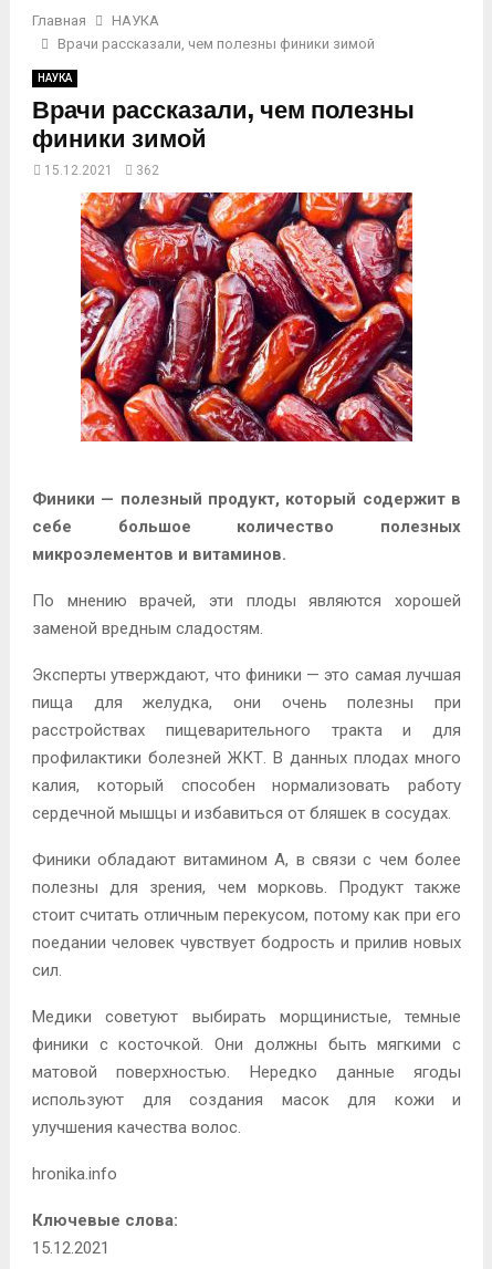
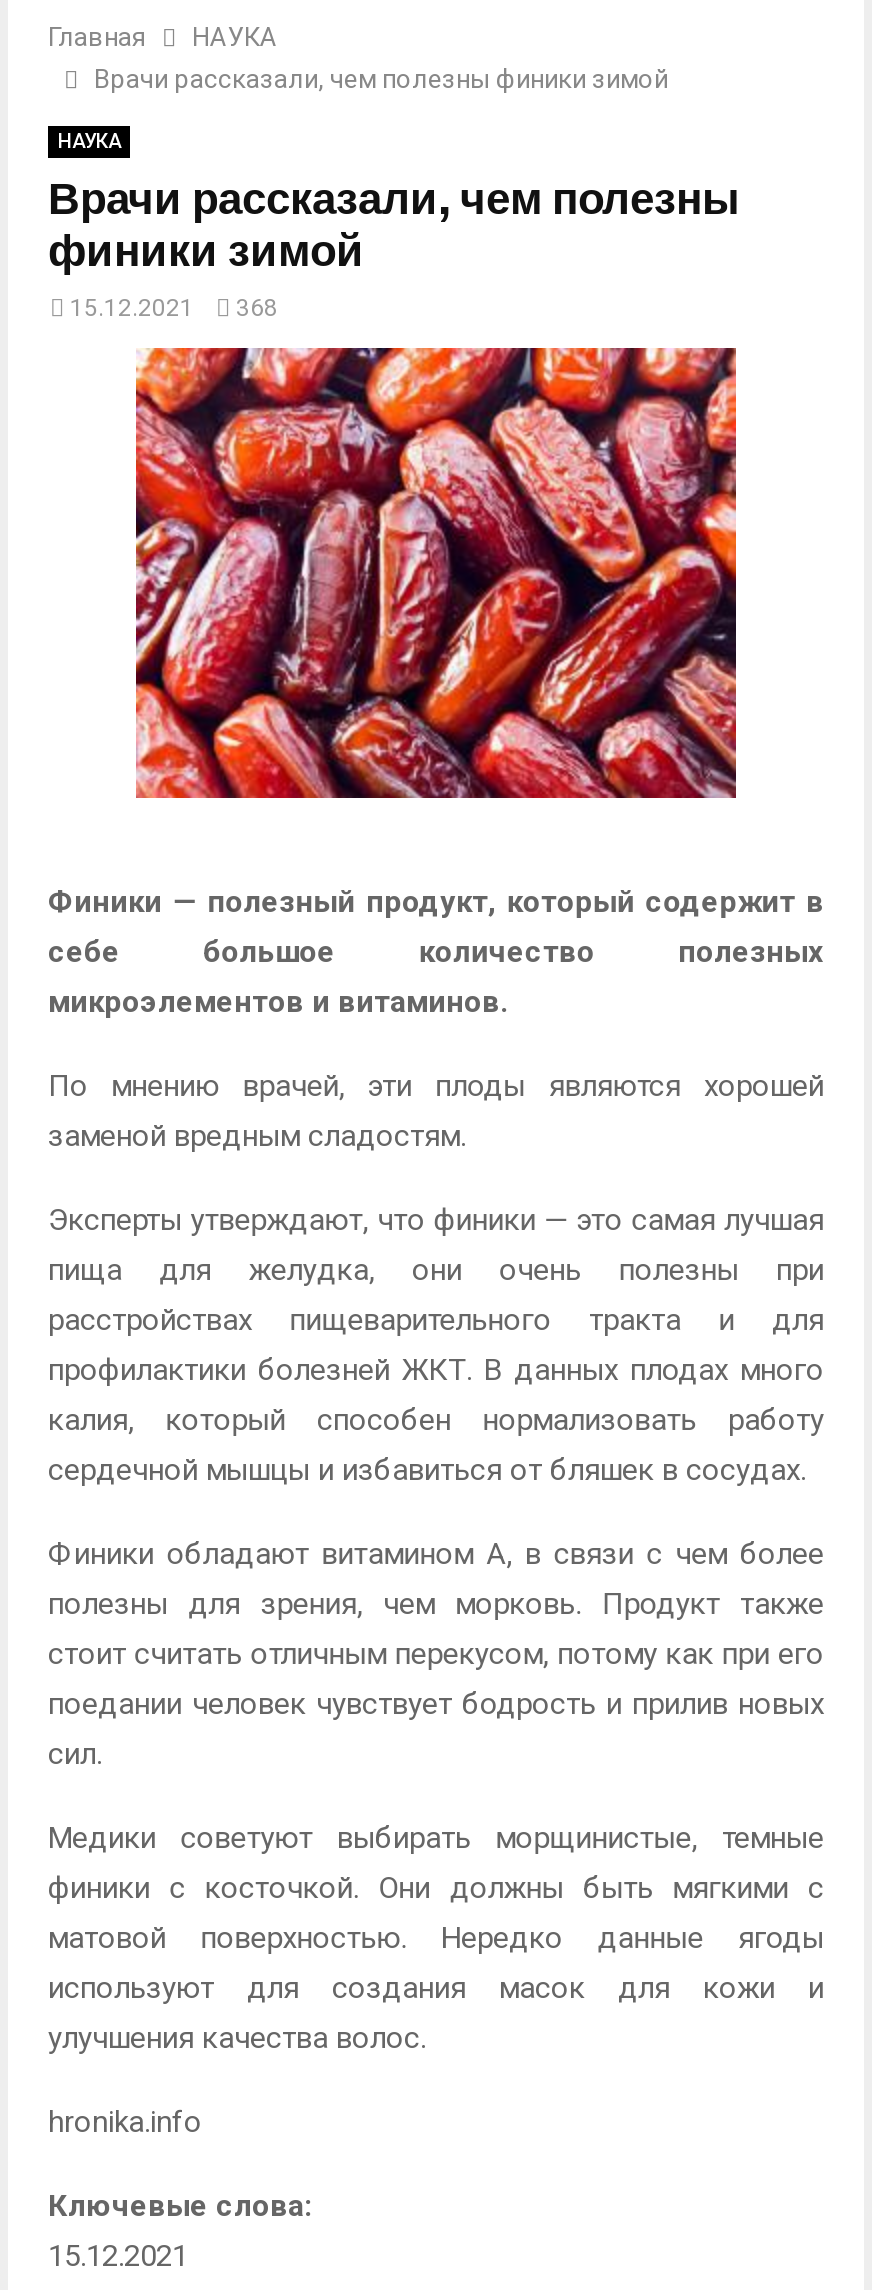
- 362
+ 368
